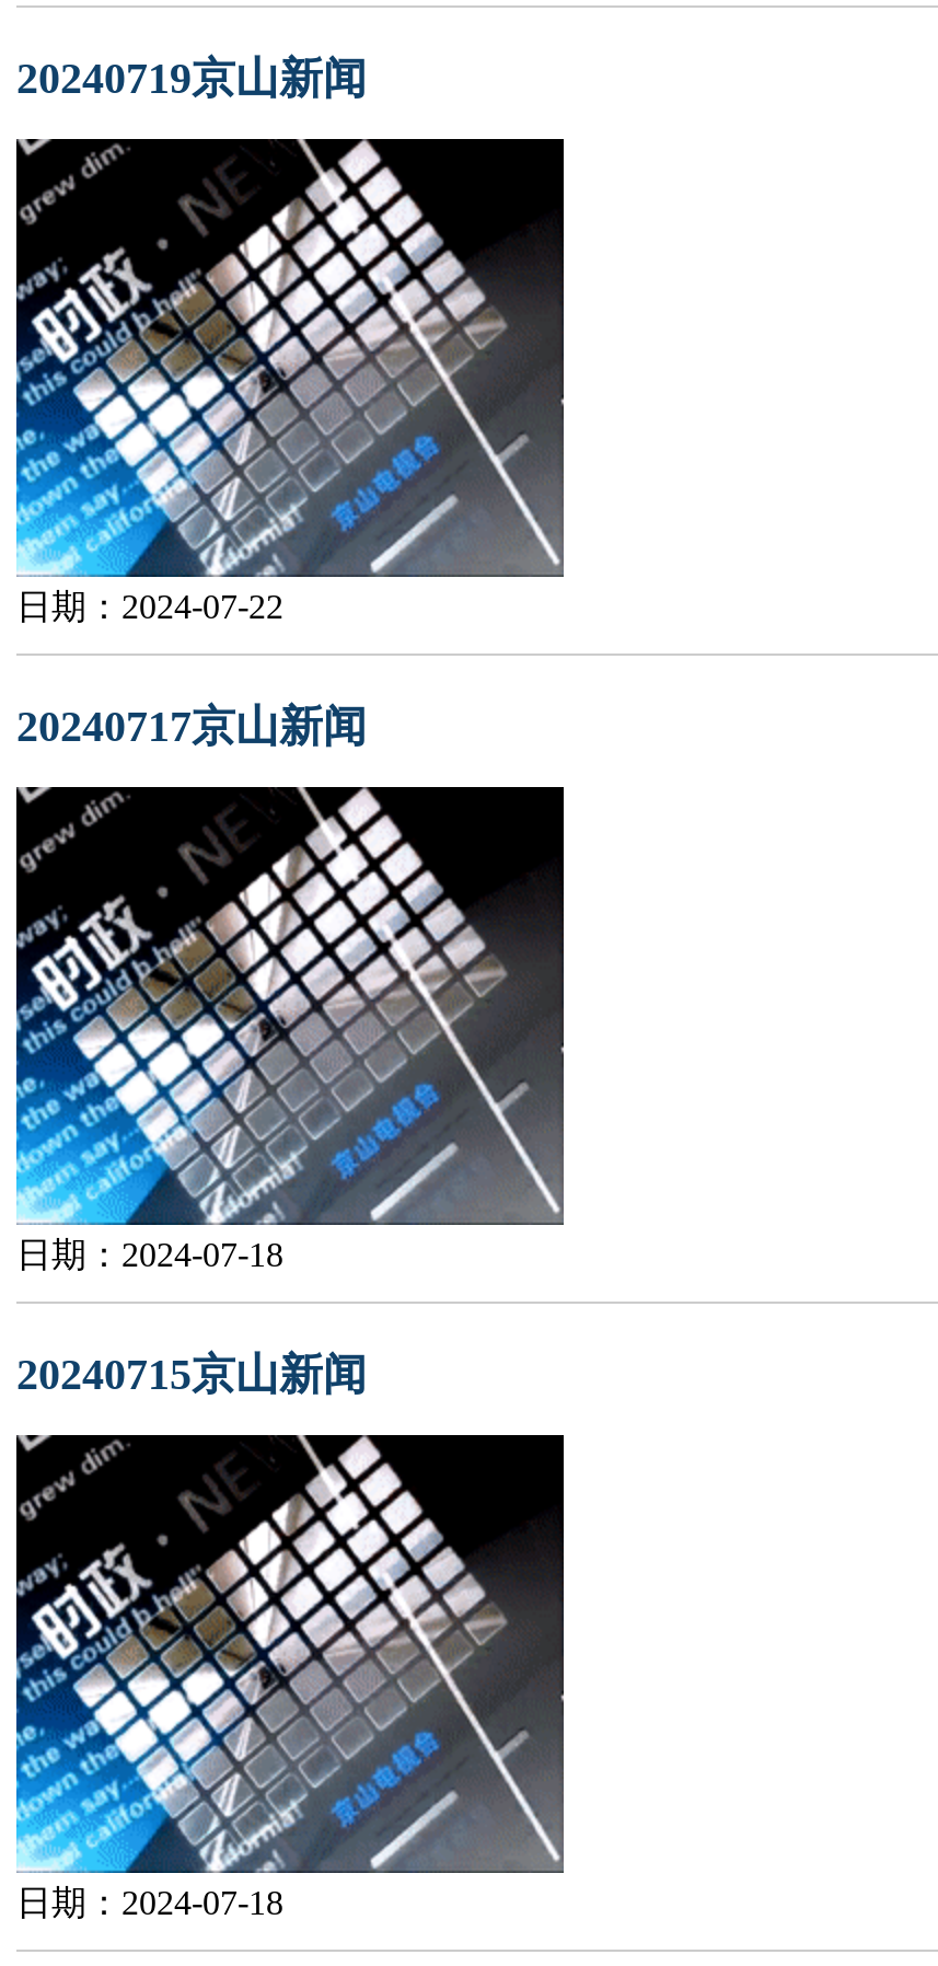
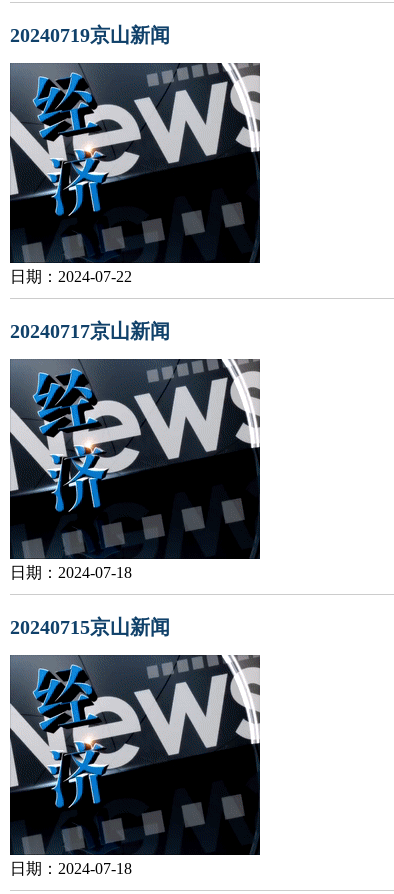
- [image]
+ [image]

- [image]
+ [image]

- [image]
+ [image]
